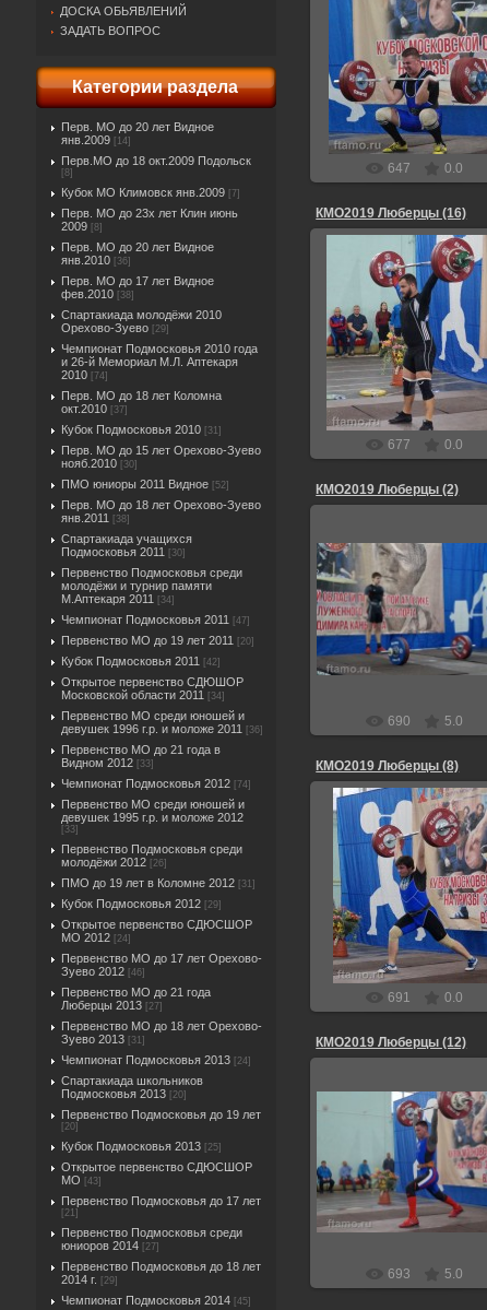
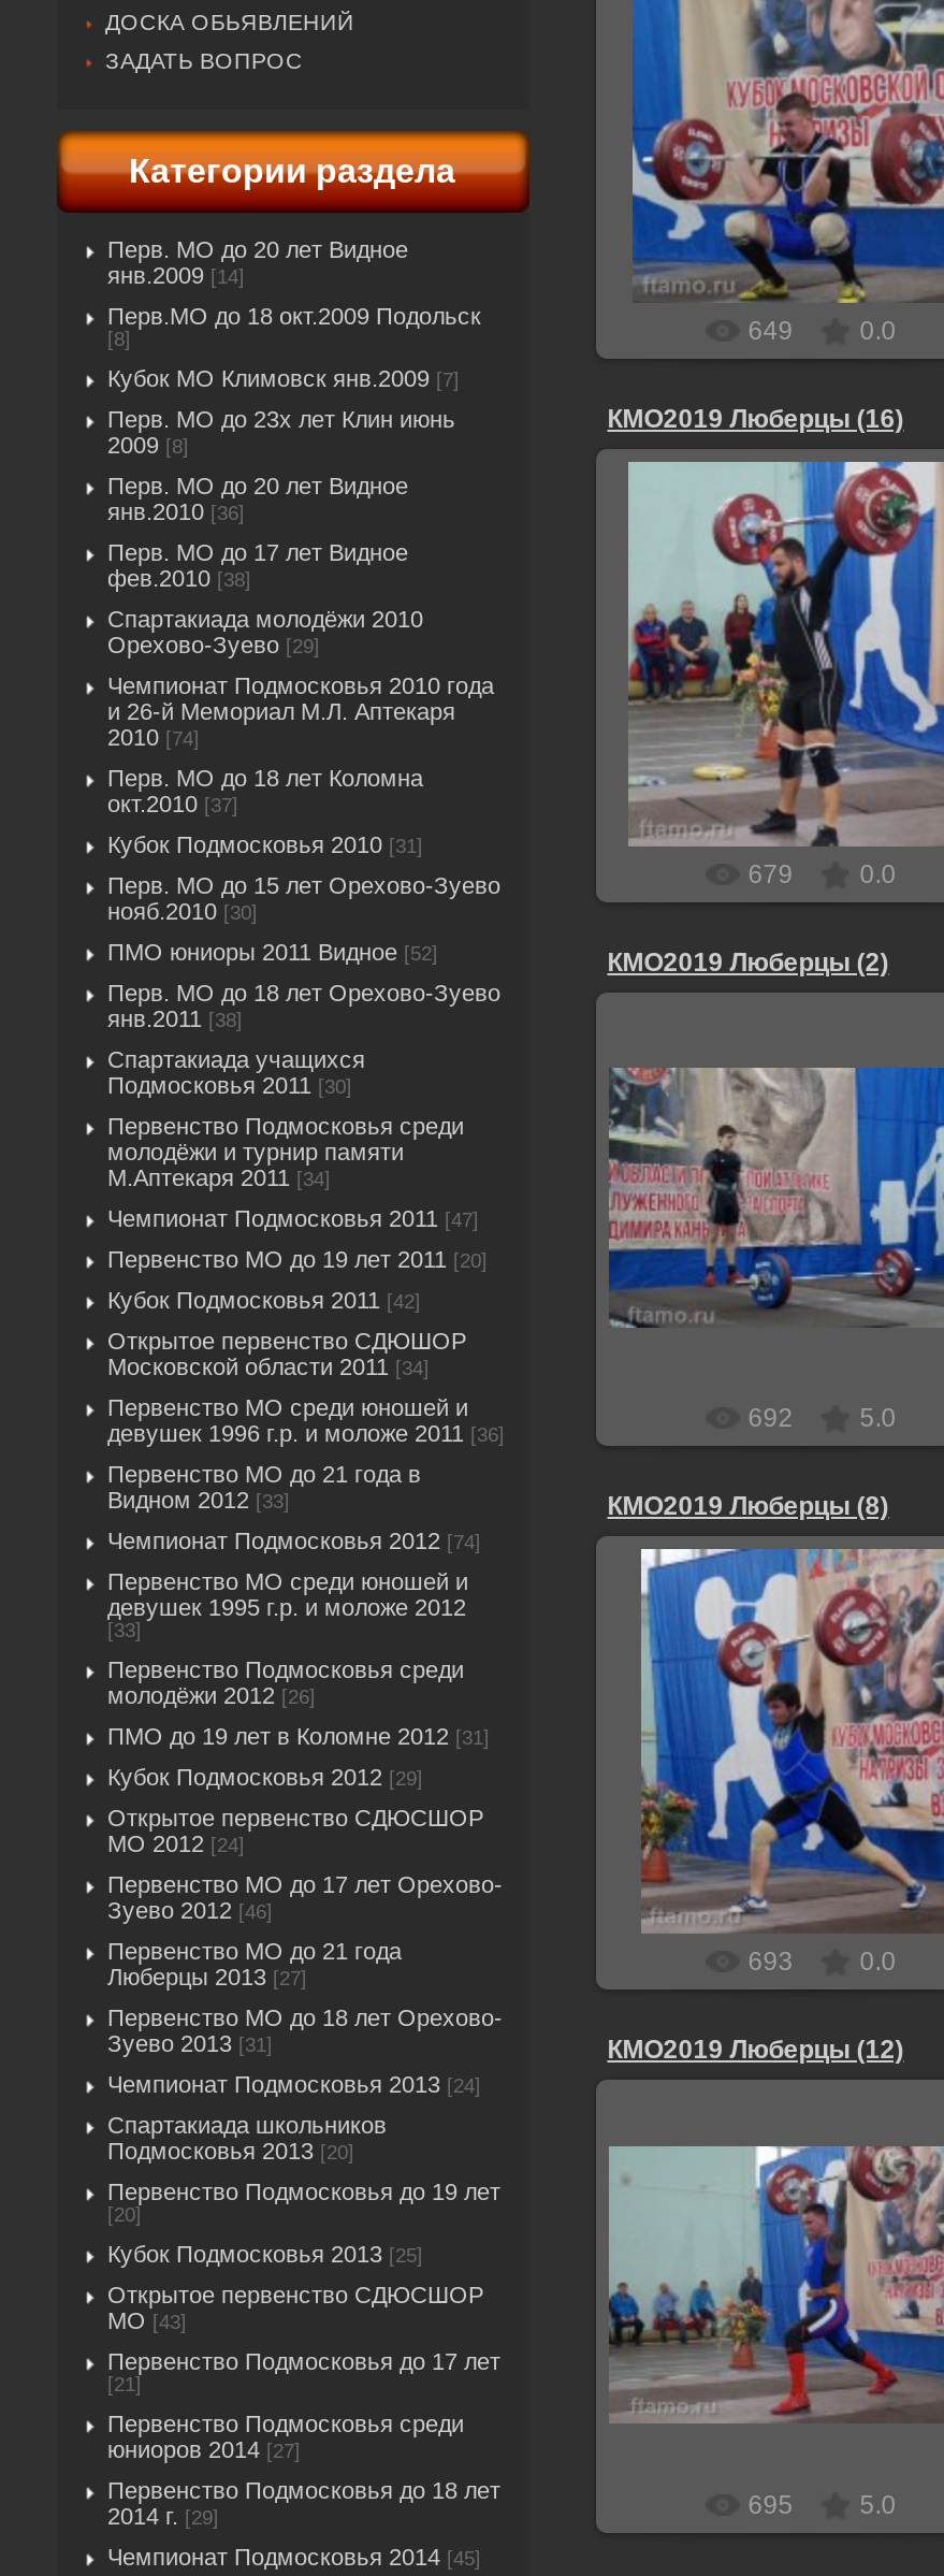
- 647
+ 649

- 677
+ 679

- 690
+ 692

- 691
+ 693

- 693
+ 695
